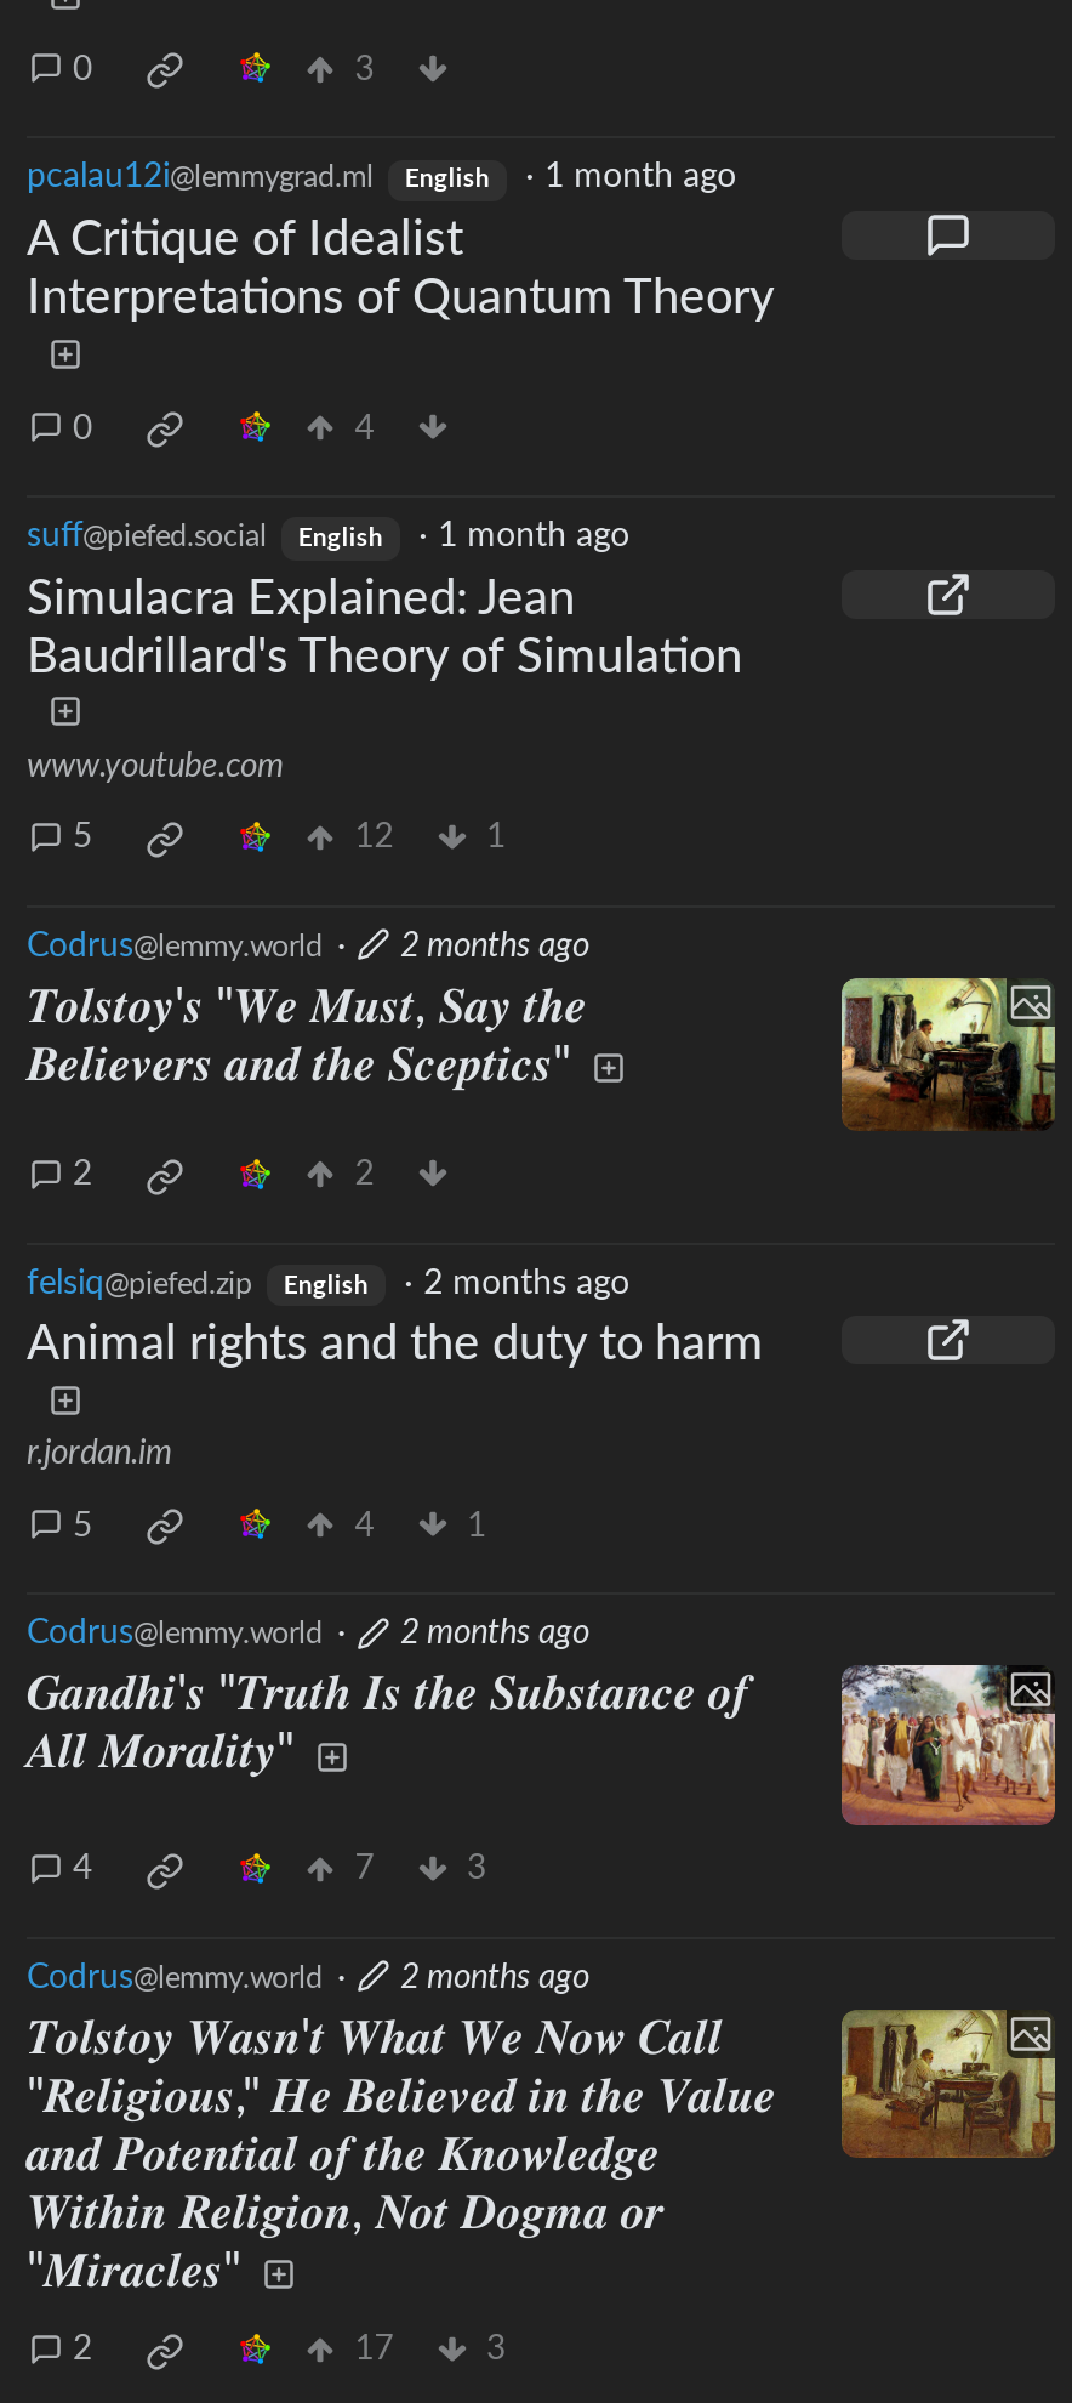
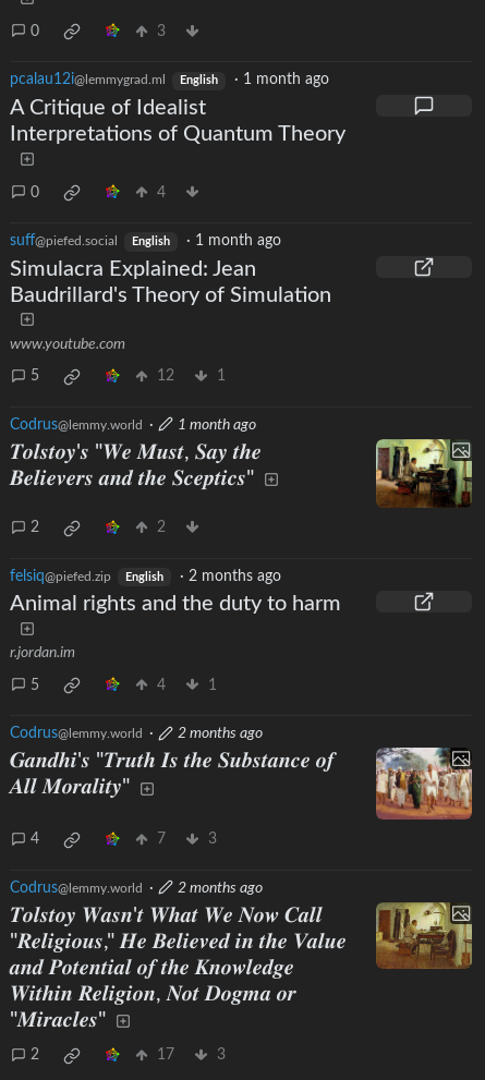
- Codrus@lemmy.world · 2 months ago
+ Codrus@lemmy.world · 1 month ago
